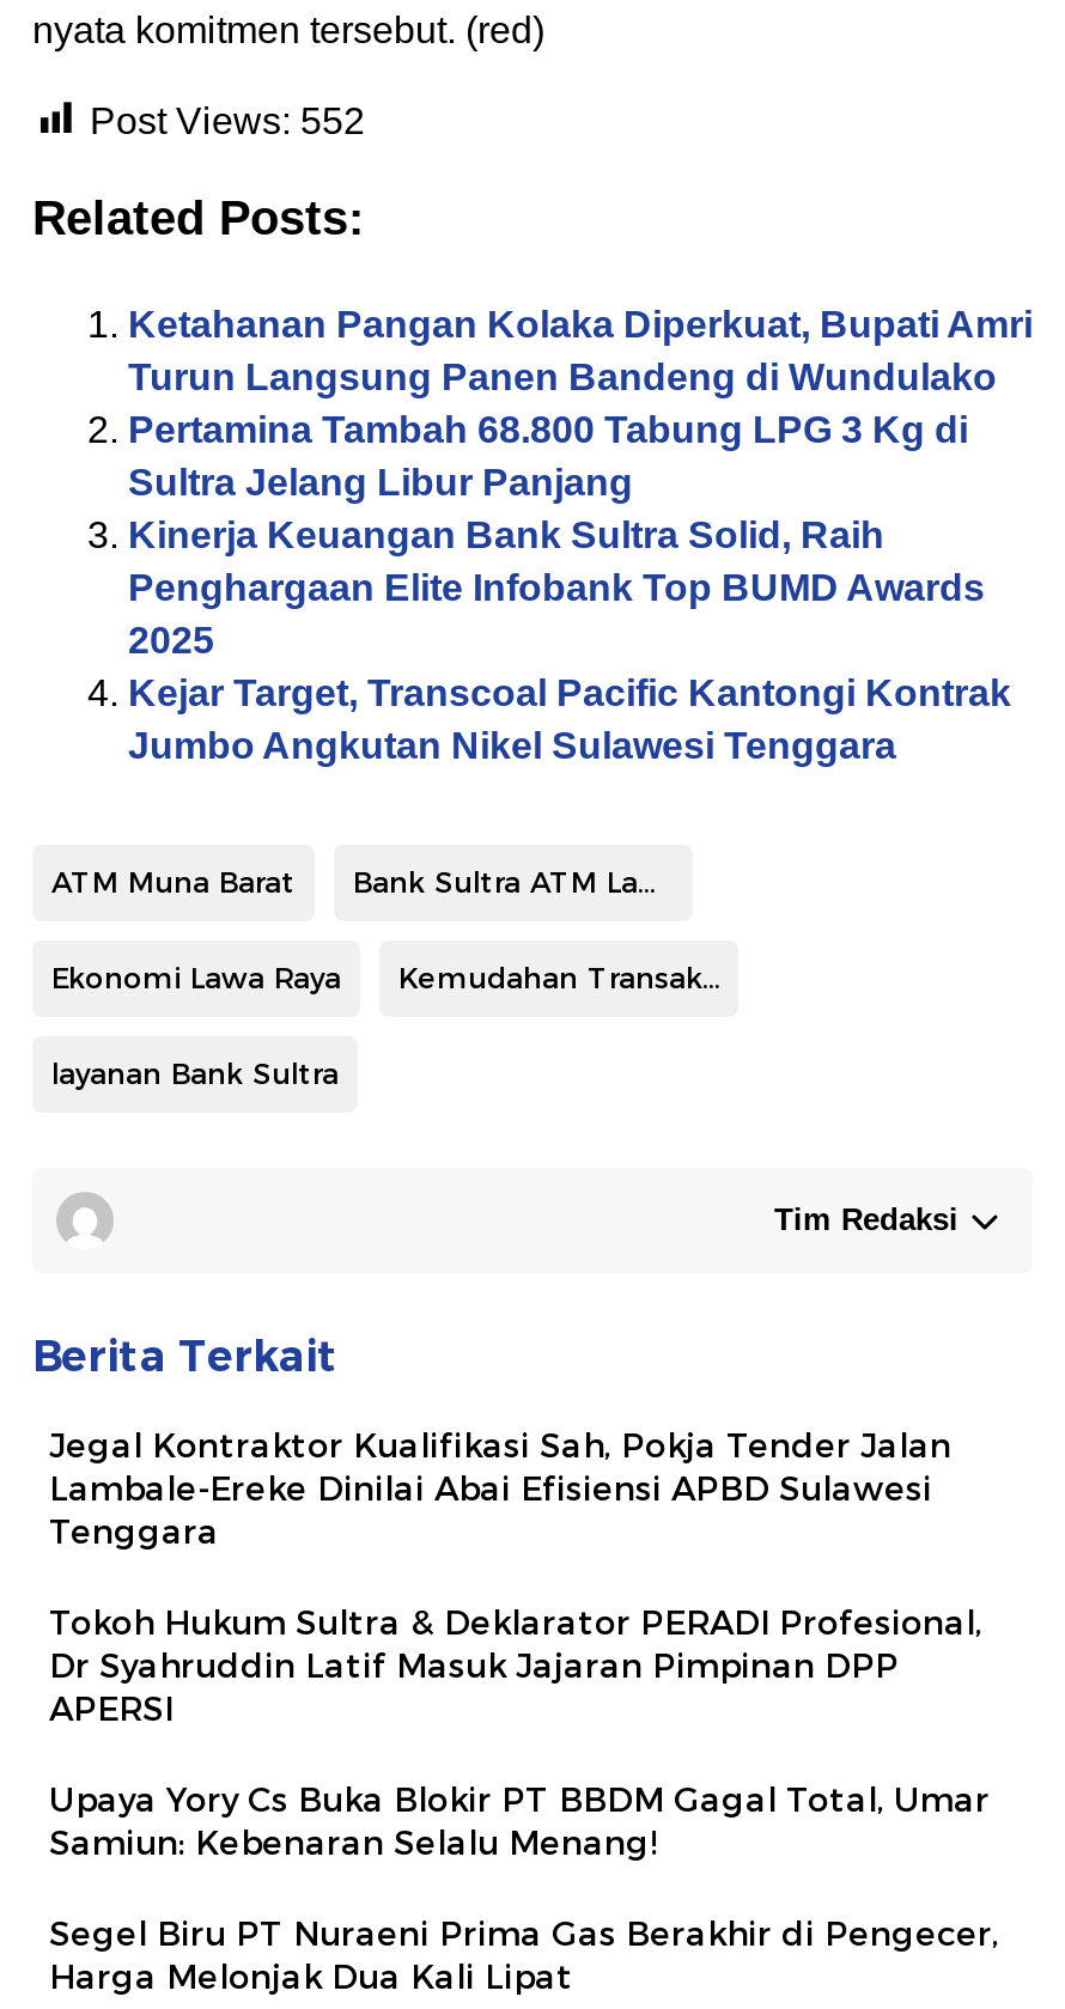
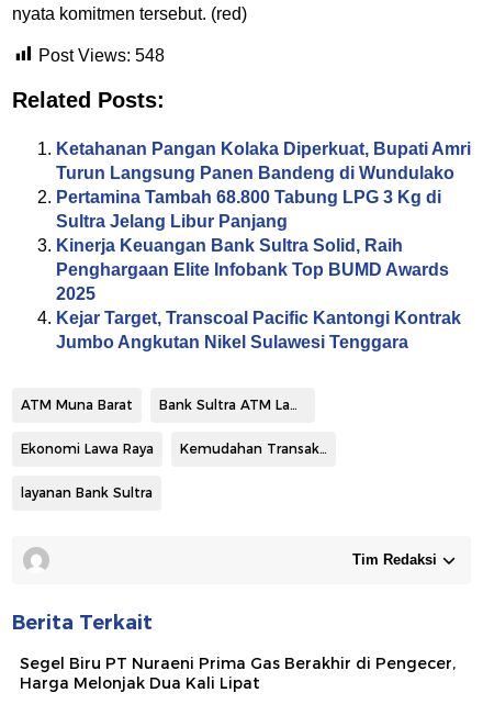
- Post Views: 552
+ Post Views: 548

- Jegal Kontraktor Kualifikasi Sah, Pokja Tender Jalan
- Lambale-Ereke Dinilai Abai Efisiensi APBD Sulawesi
- Tenggara
- Tokoh Hukum Sultra & Deklarator PERADI Profesional,
- Dr Syahruddin Latif Masuk Jajaran Pimpinan DPP
- APERSI
- Upaya Yory Cs Buka Blokir PT BBDM Gagal Total, Umar
- Samiun: Kebenaran Selalu Menang!
